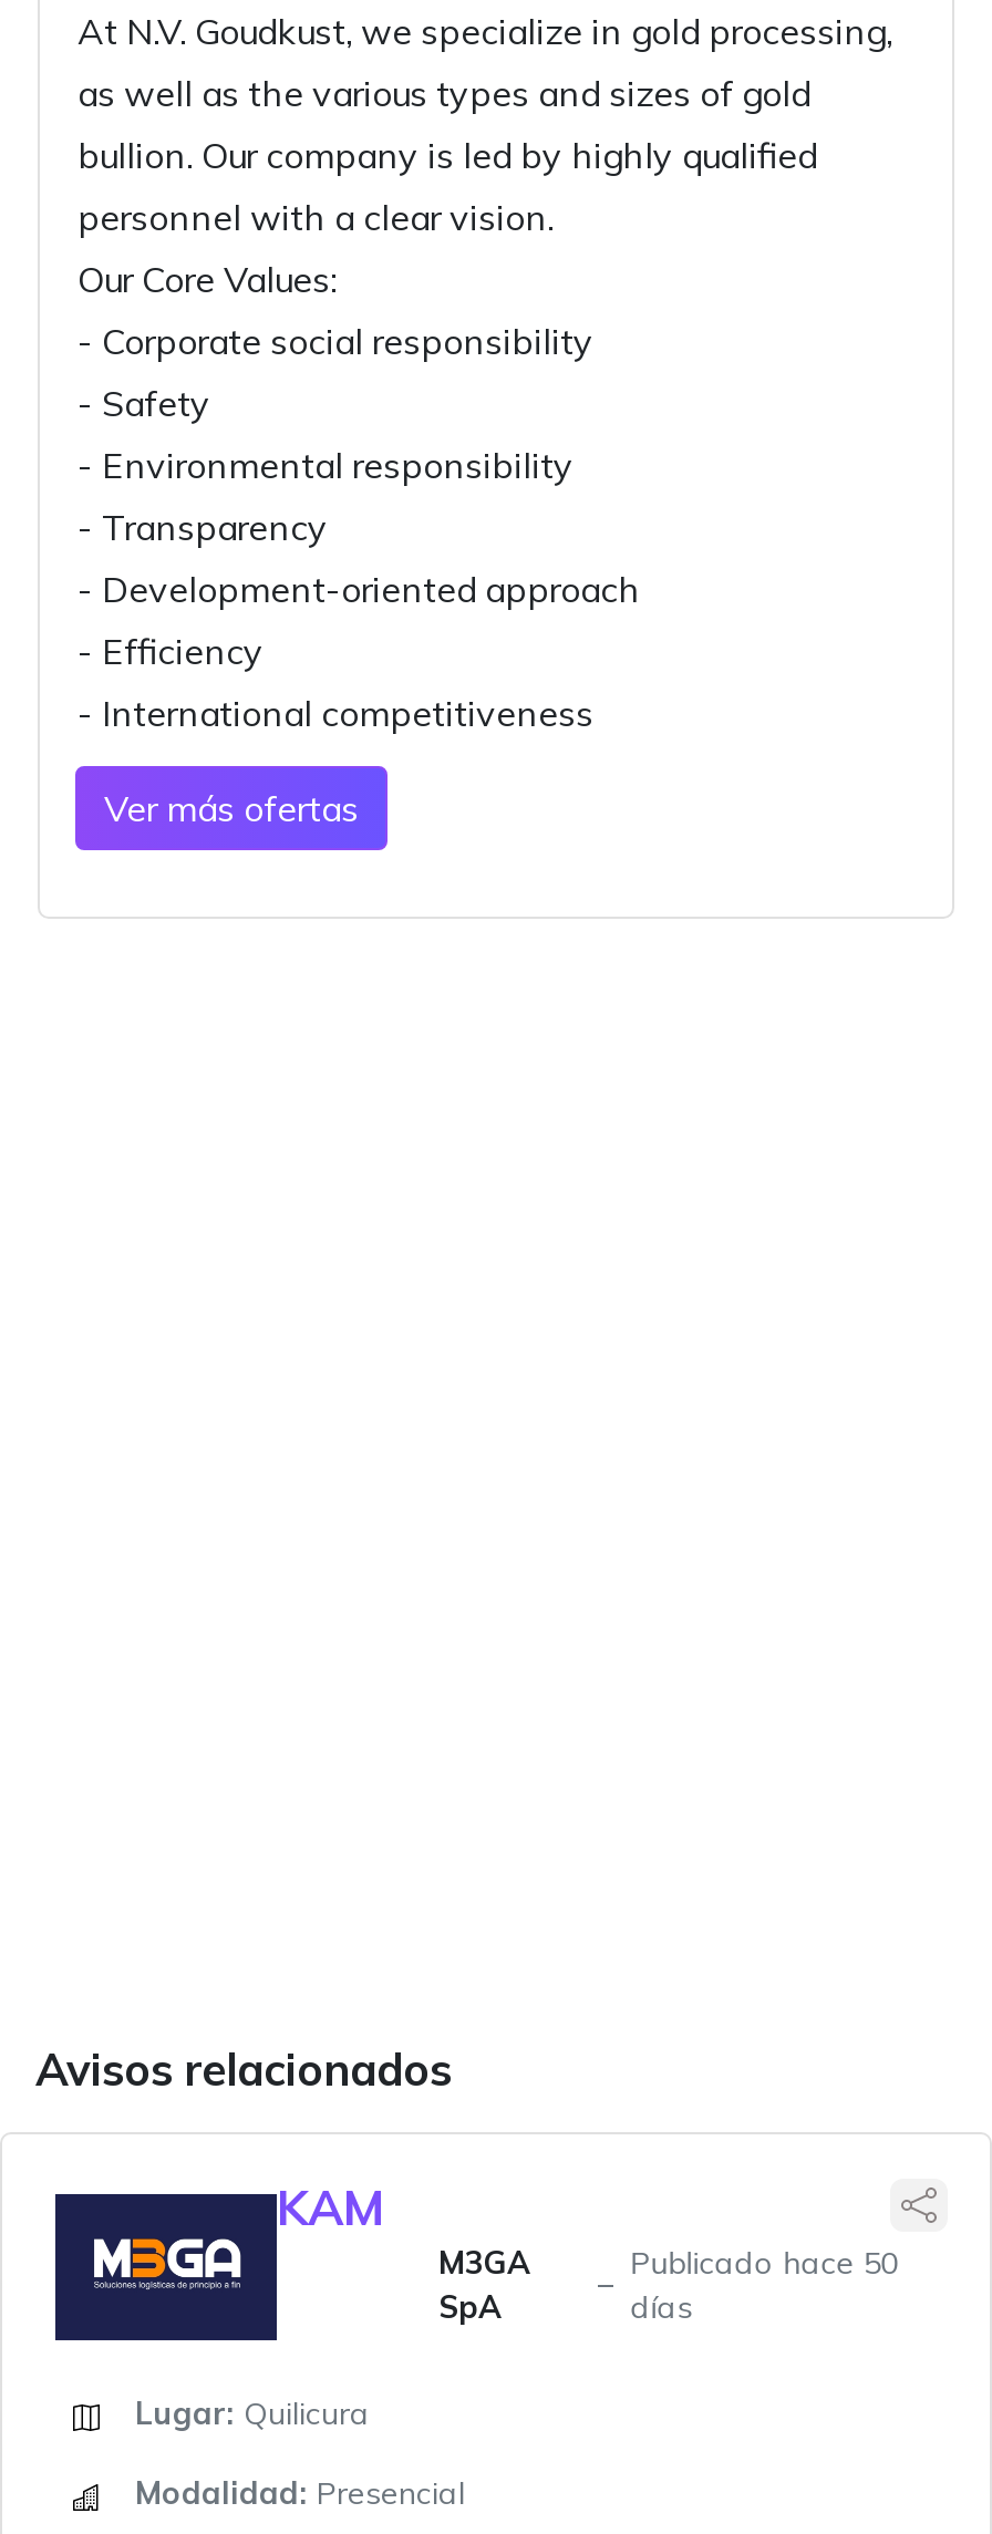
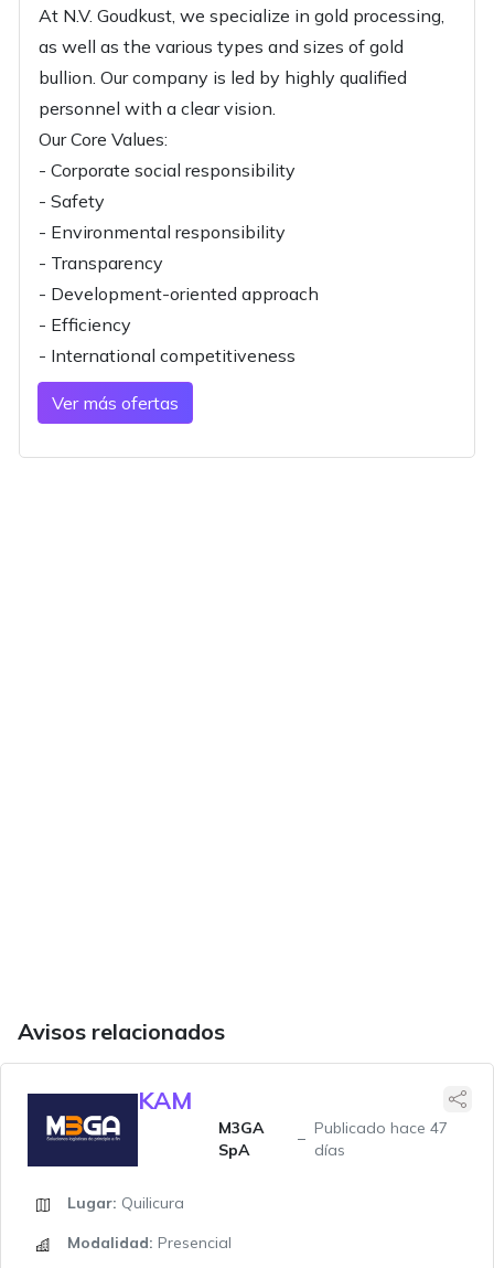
- Publicado hace 50
+ Publicado hace 47
